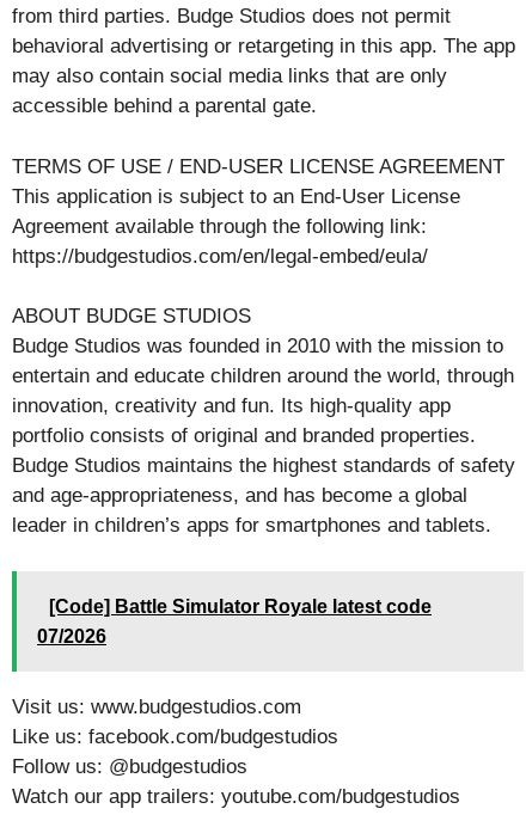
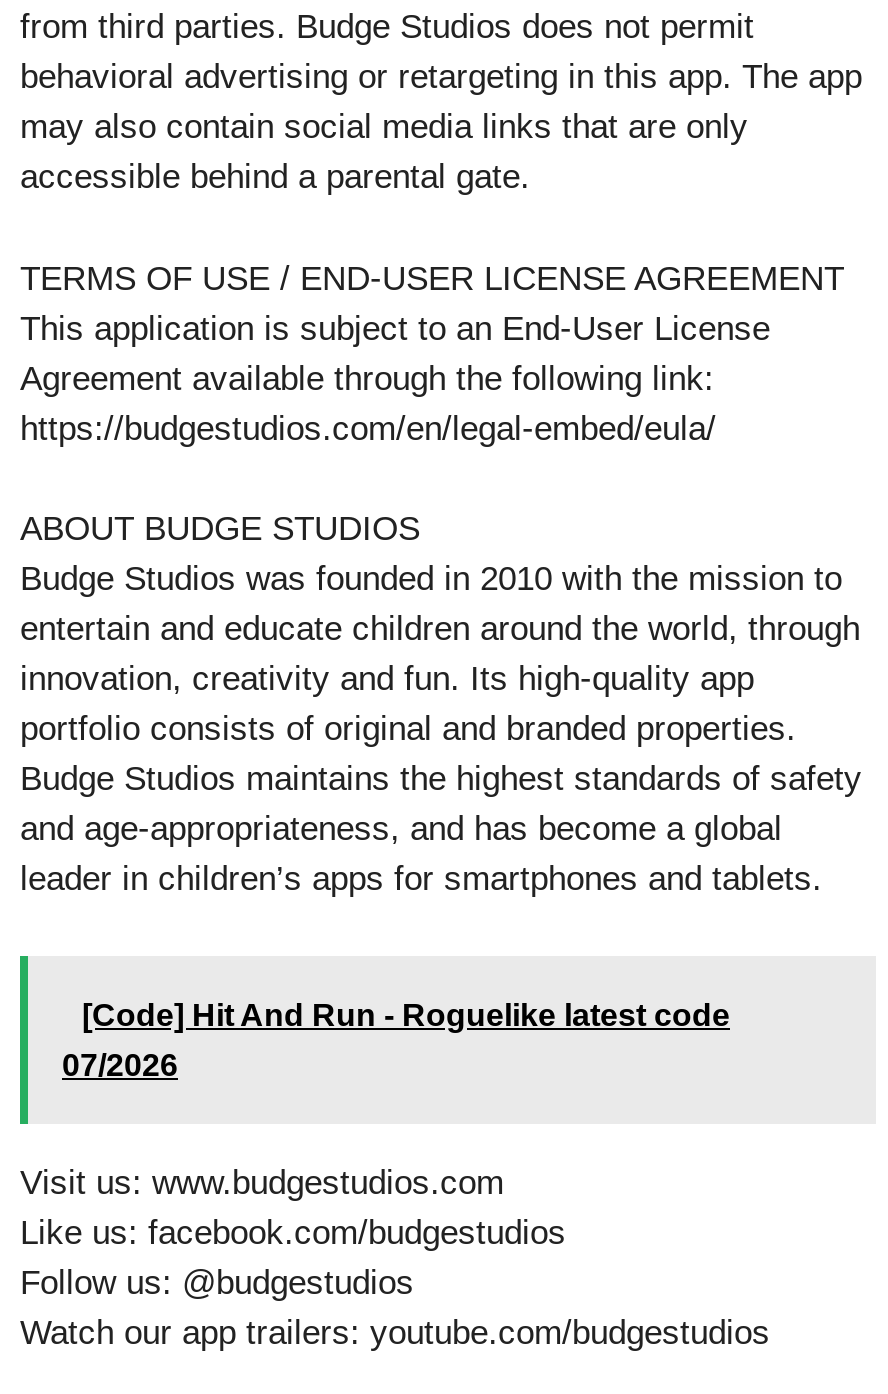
- [Code] Battle Simulator Royale latest code
+ [Code] Hit And Run - Roguelike latest code
